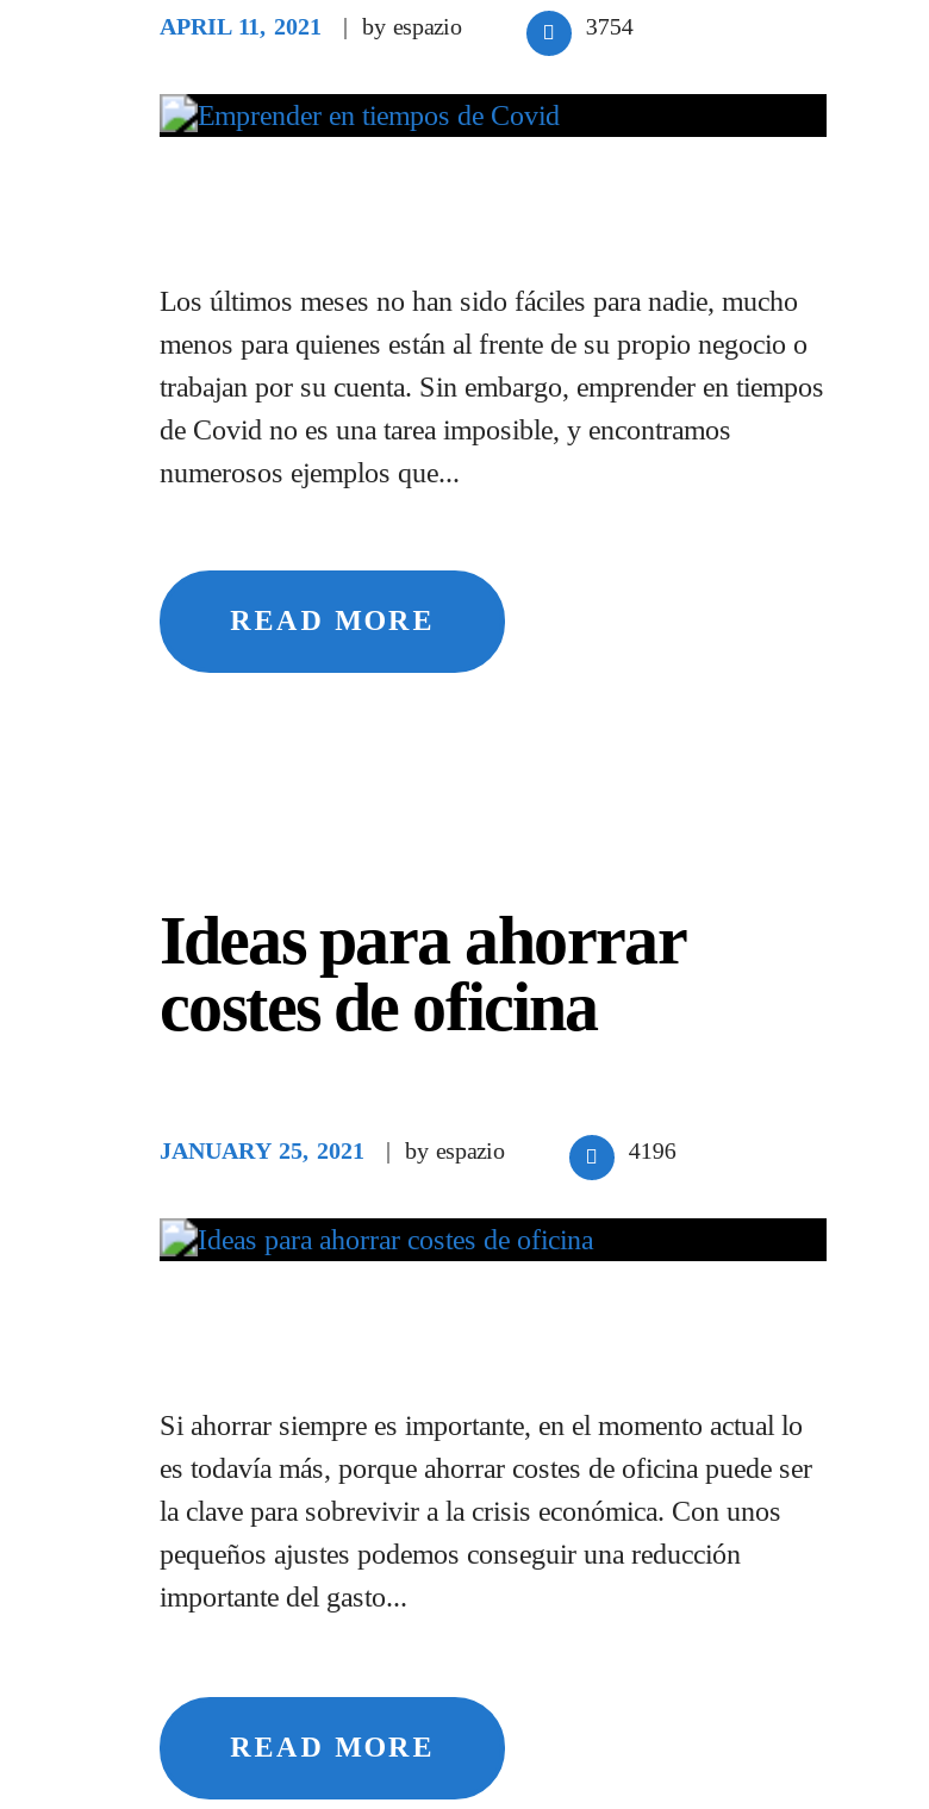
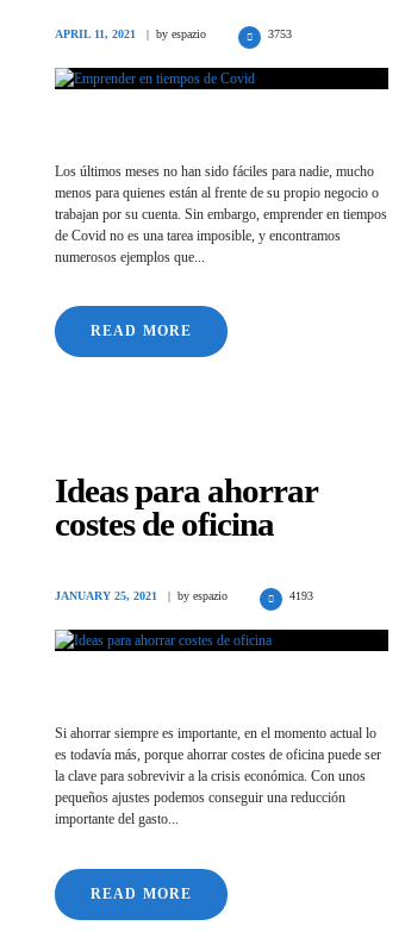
- 3754
+ 3753

- 4196
+ 4193
